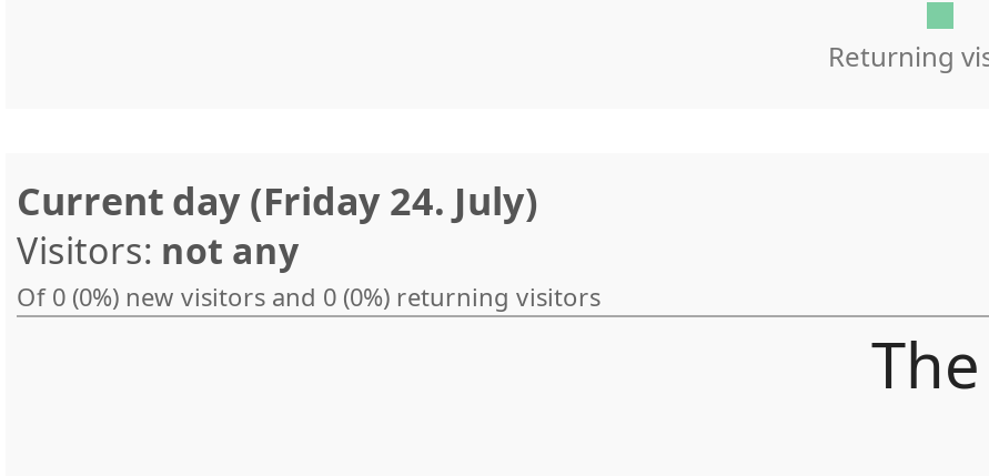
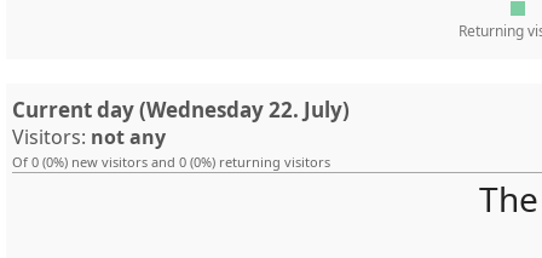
- Current day (Friday 24. July)
+ Current day (Wednesday 22. July)
